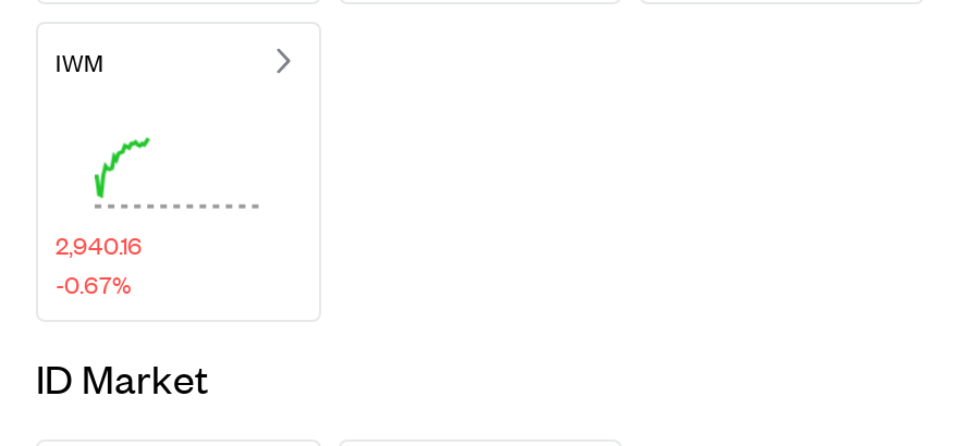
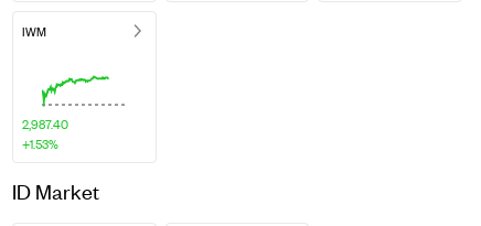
- [image]
- 2,940.16
+ [image]
+ 2,987.40

- -0.67%
+ +1.53%
